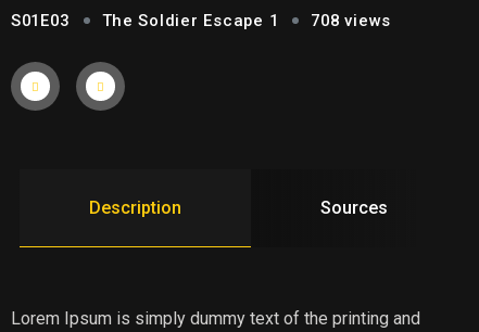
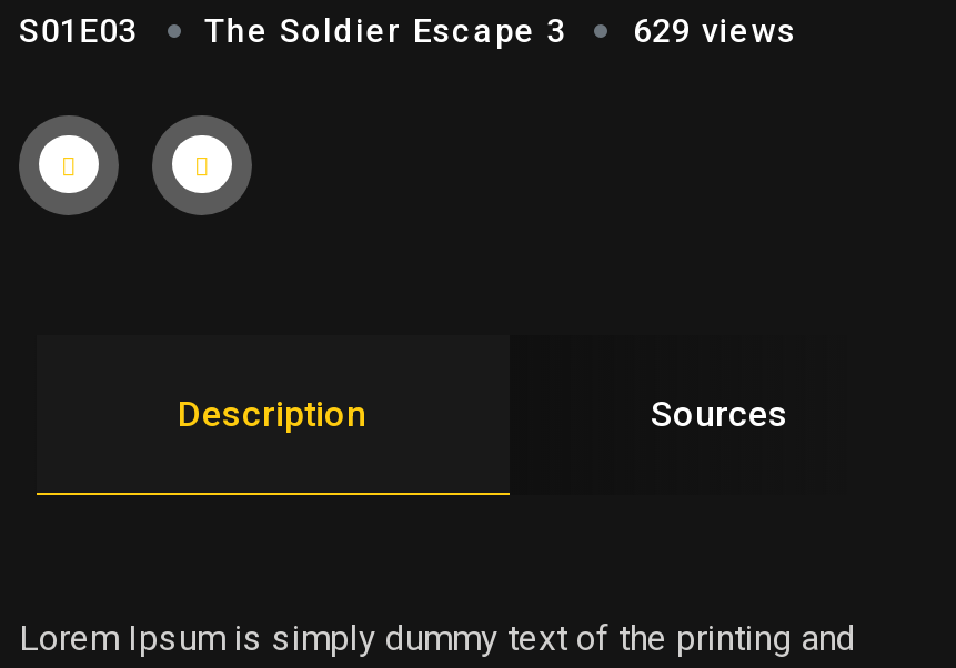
- The Soldier Escape 1
+ The Soldier Escape 3

- 708 views
+ 629 views
